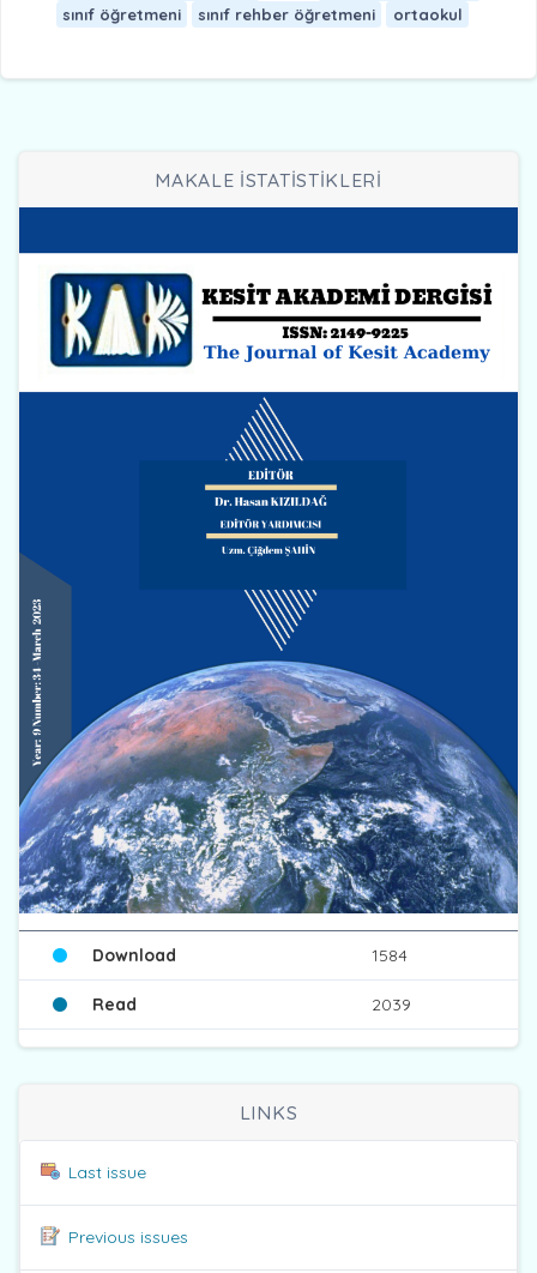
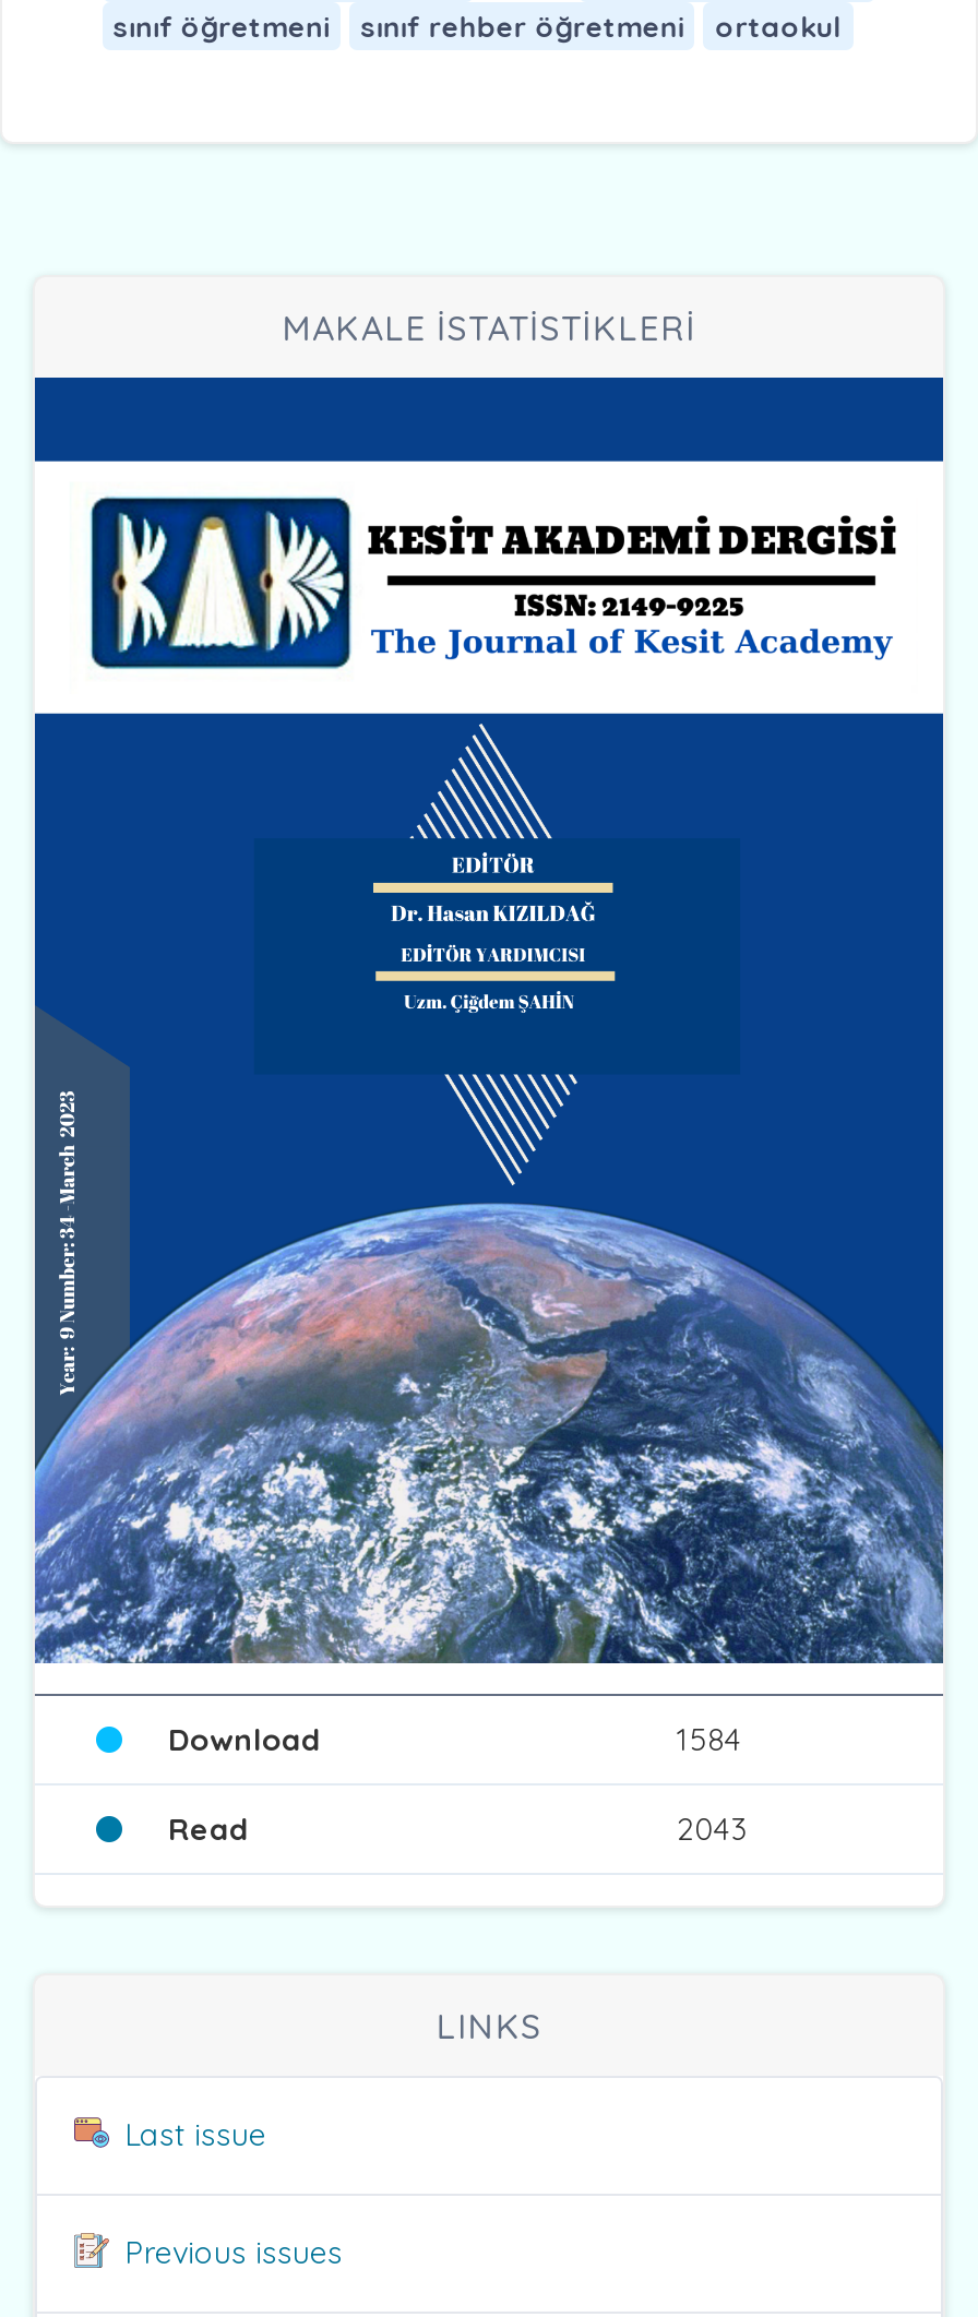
- 2039
+ 2043
